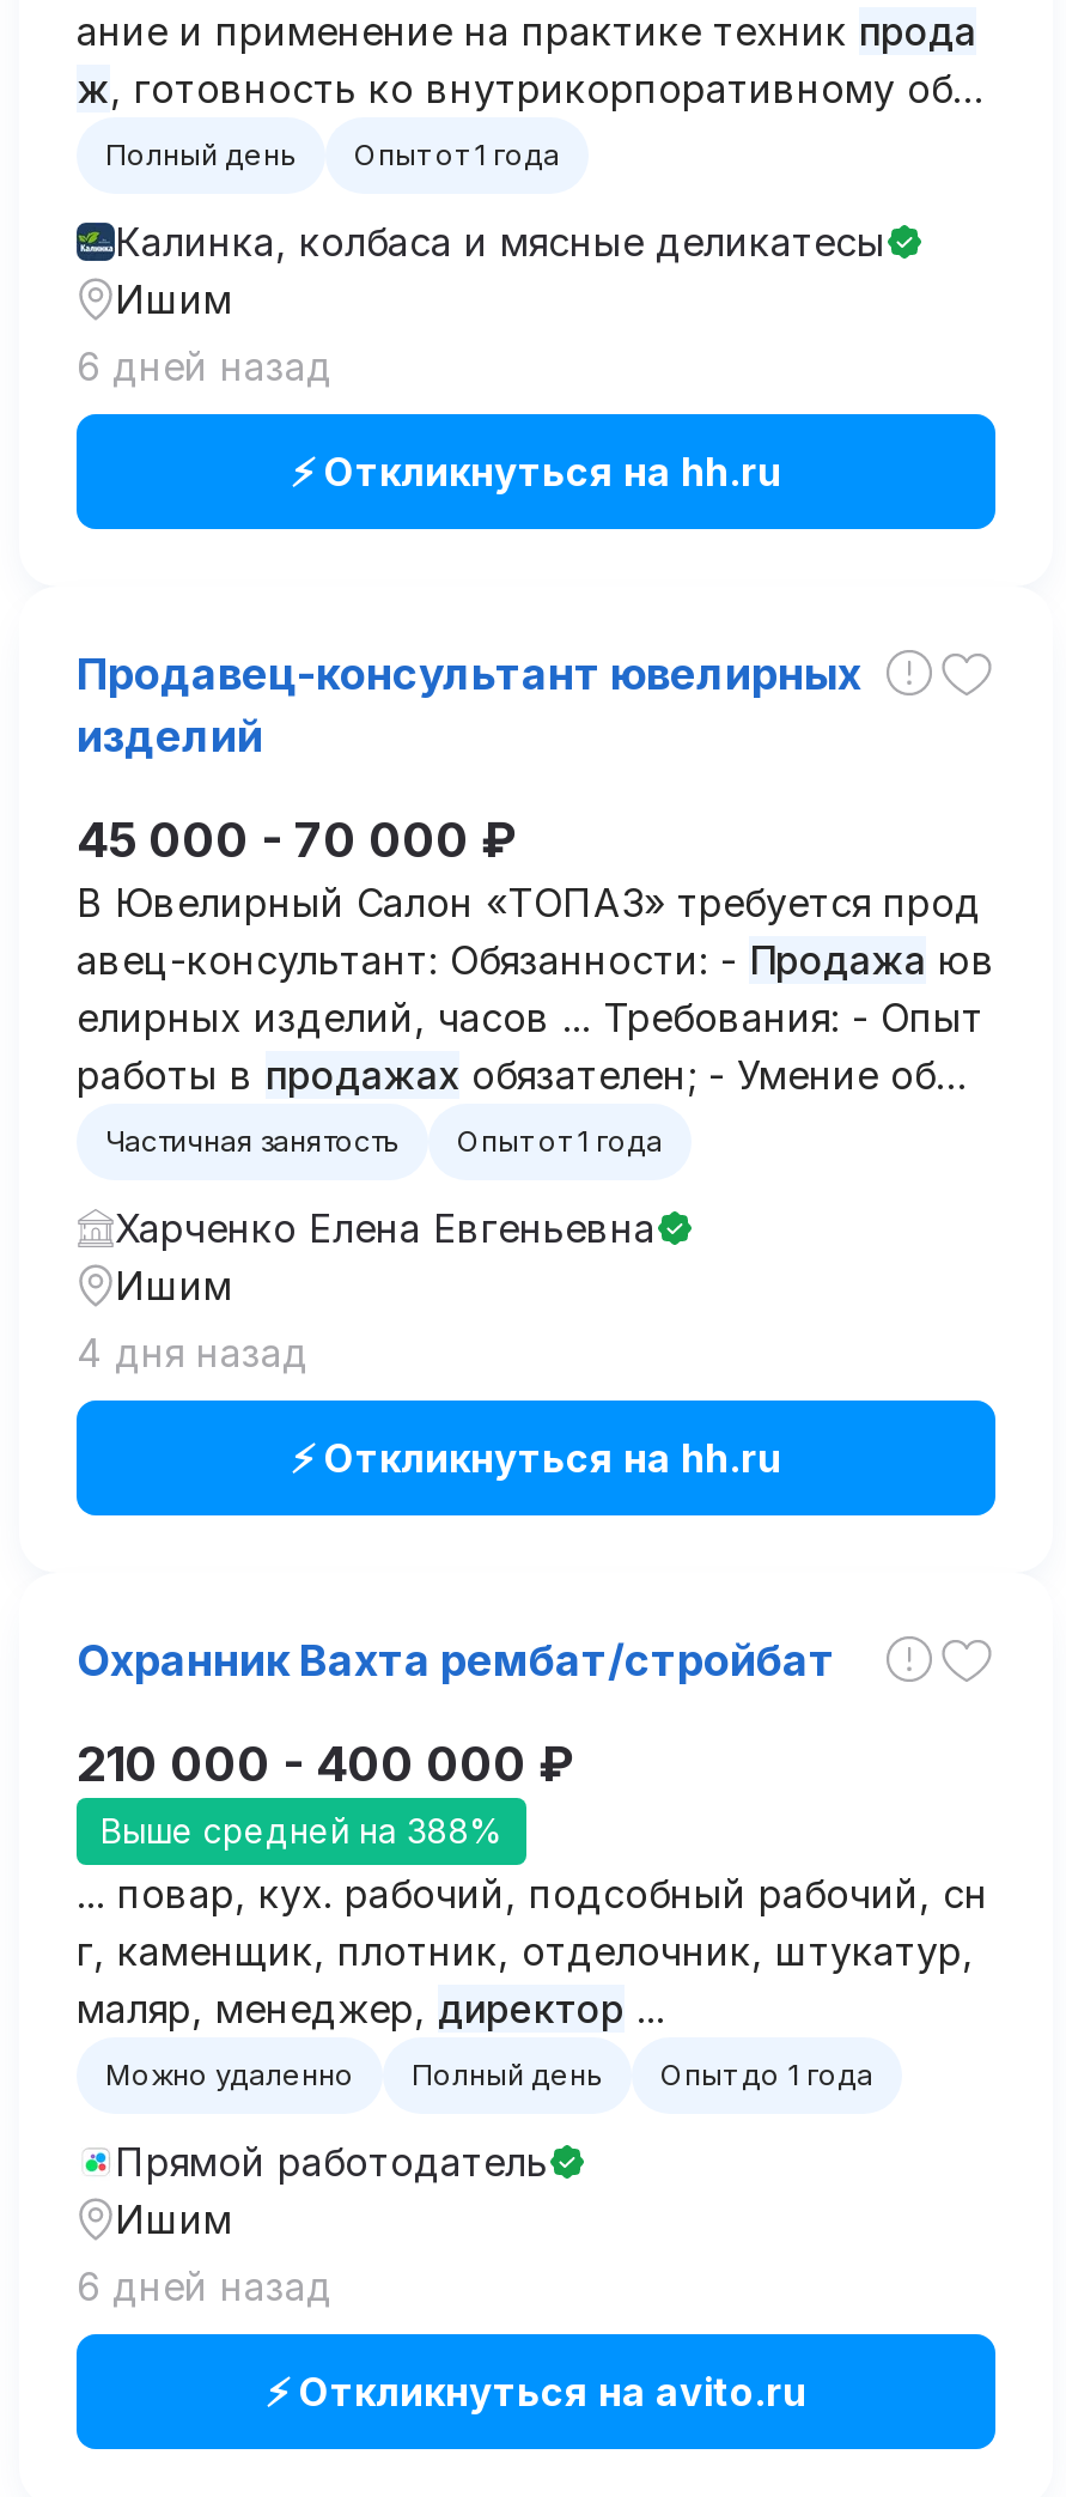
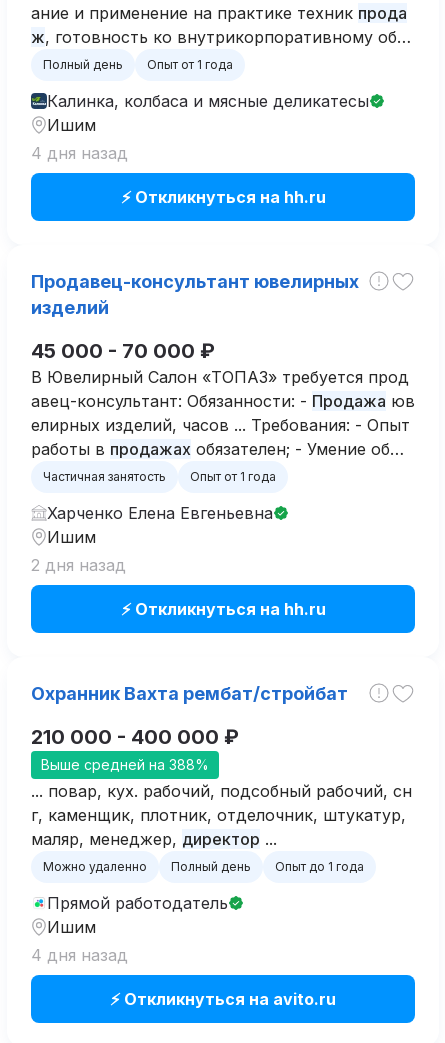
- 6 дней назад
+ 4 дня назад

- 4 дня назад
+ 2 дня назад

- 6 дней назад
+ 4 дня назад
